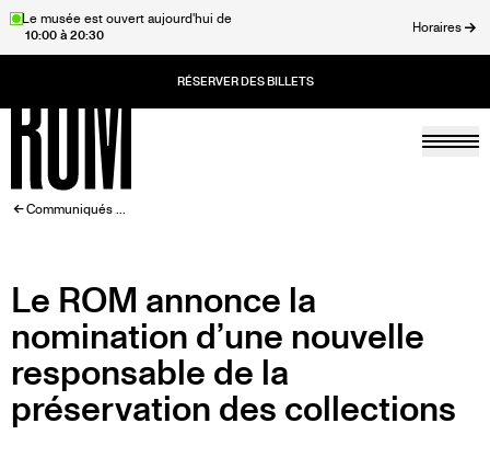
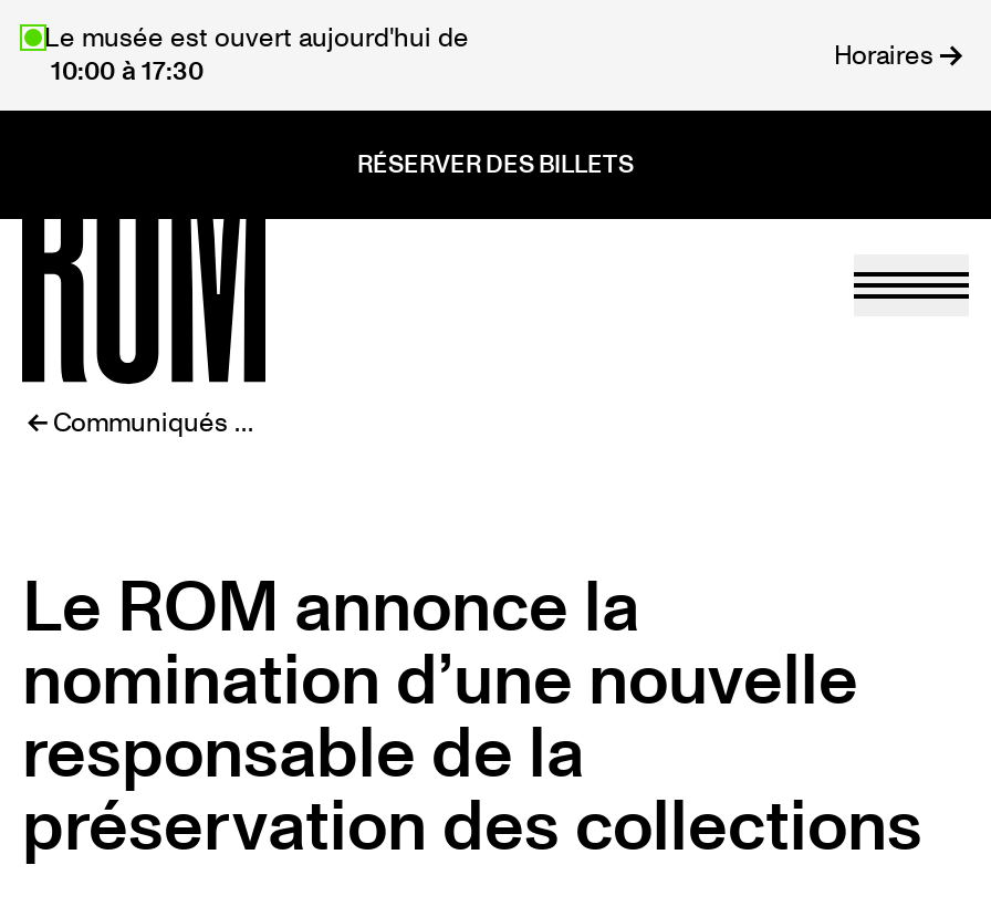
- 10:00 à 20:30
+ 10:00 à 17:30
